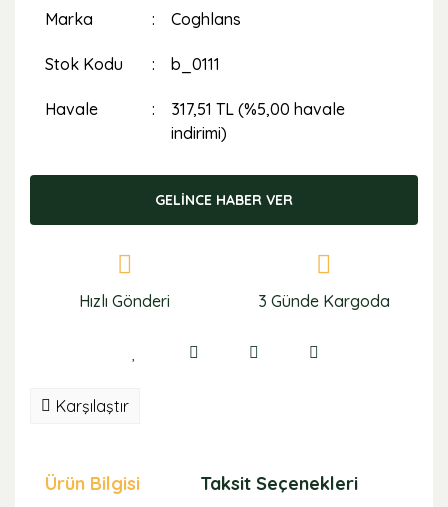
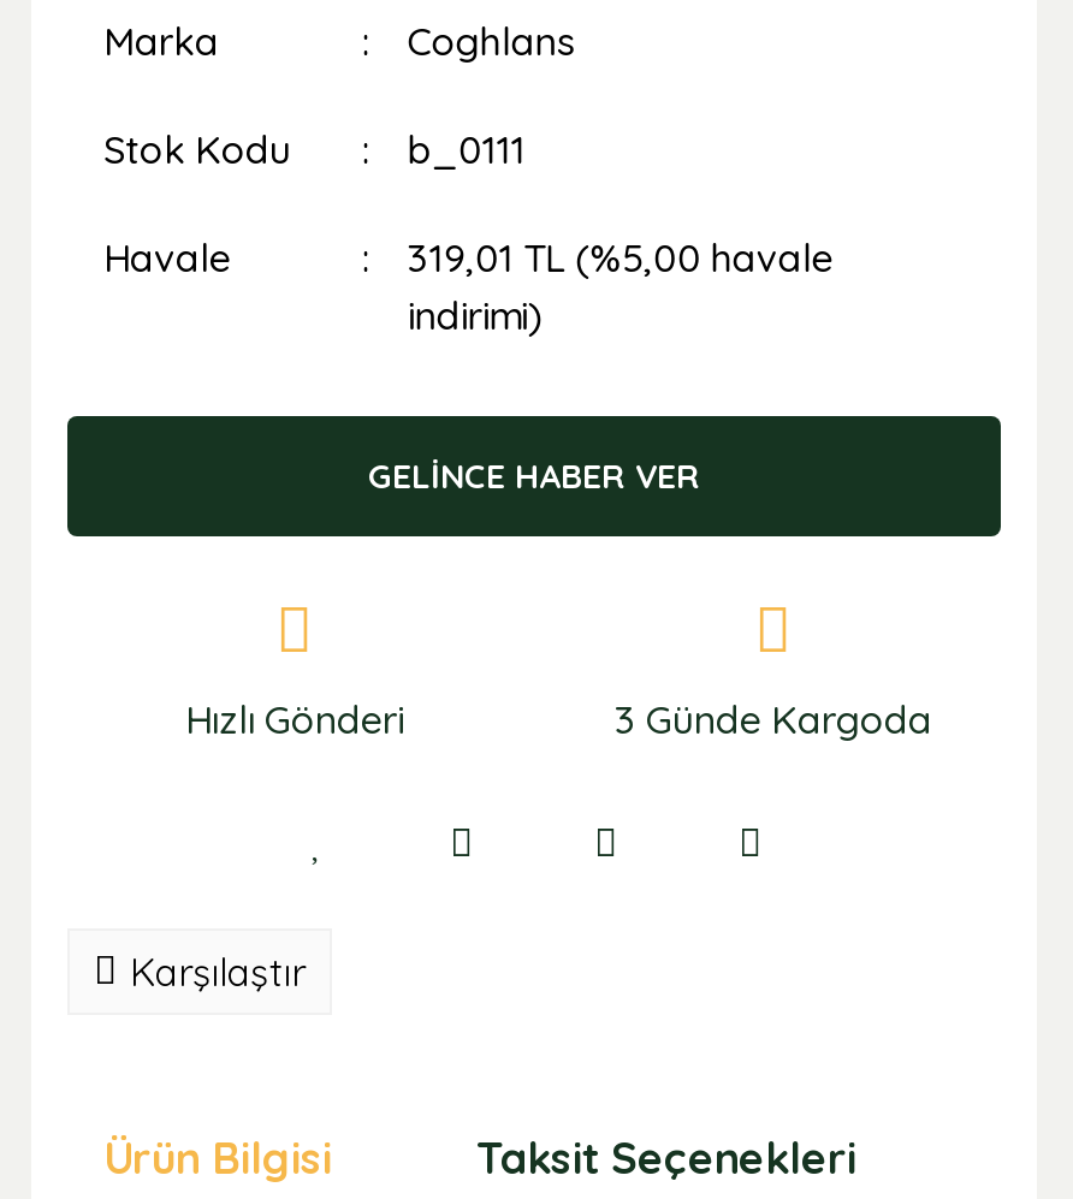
- 317,51 TL (%5,00 havale
+ 319,01 TL (%5,00 havale
